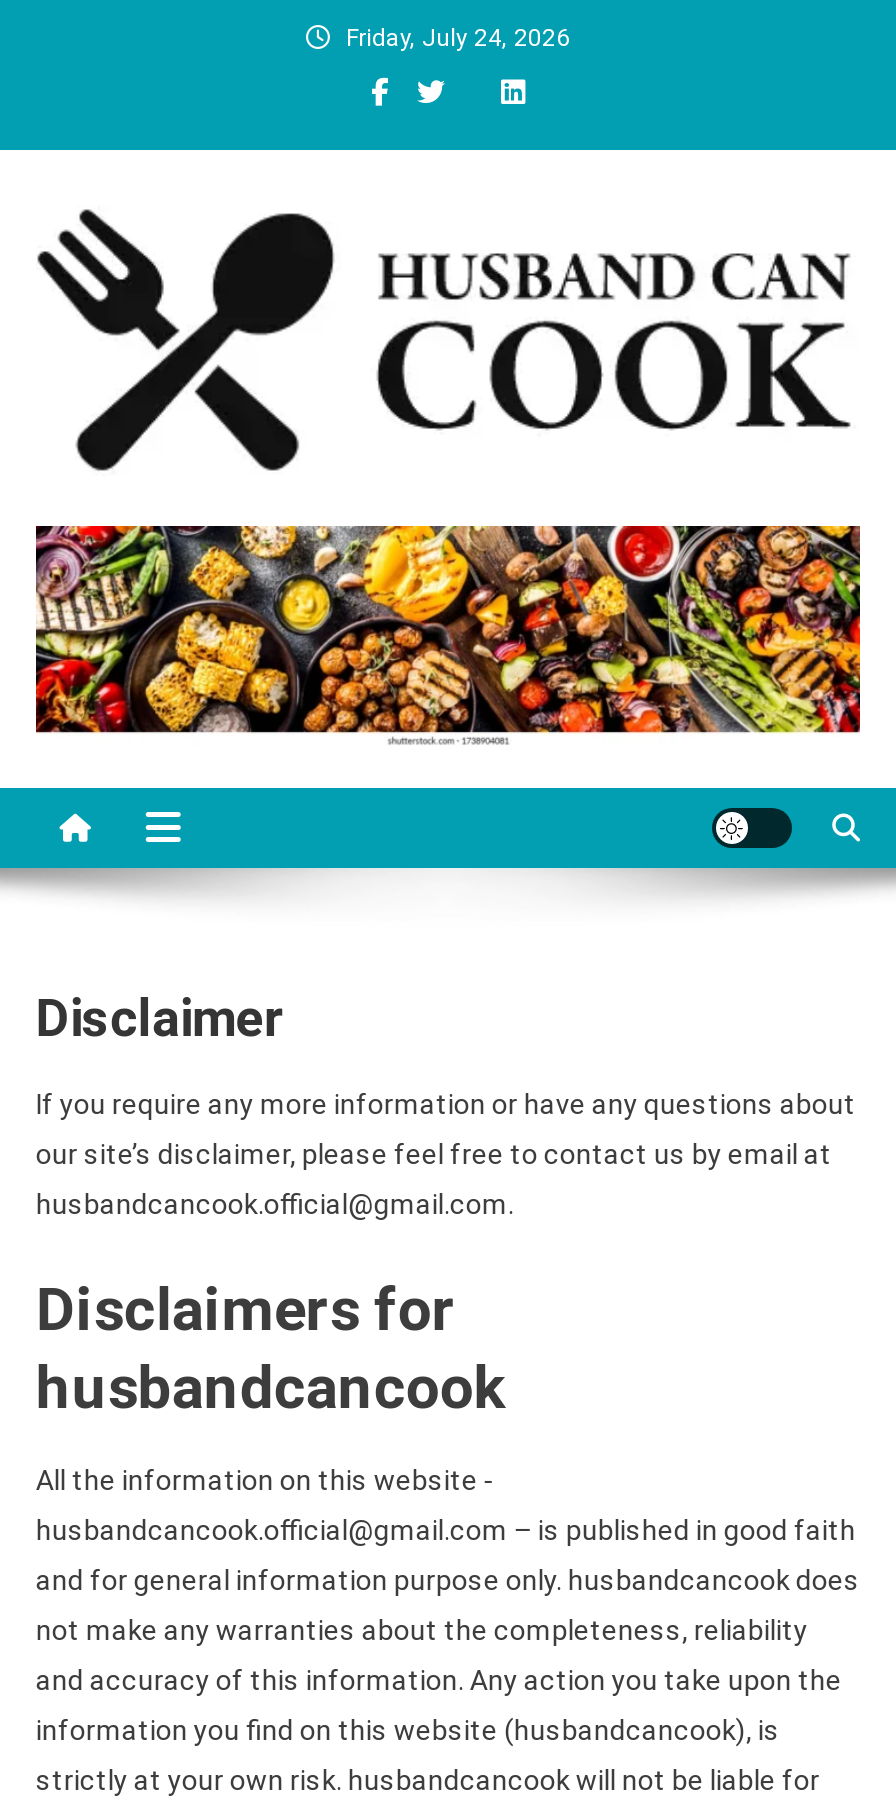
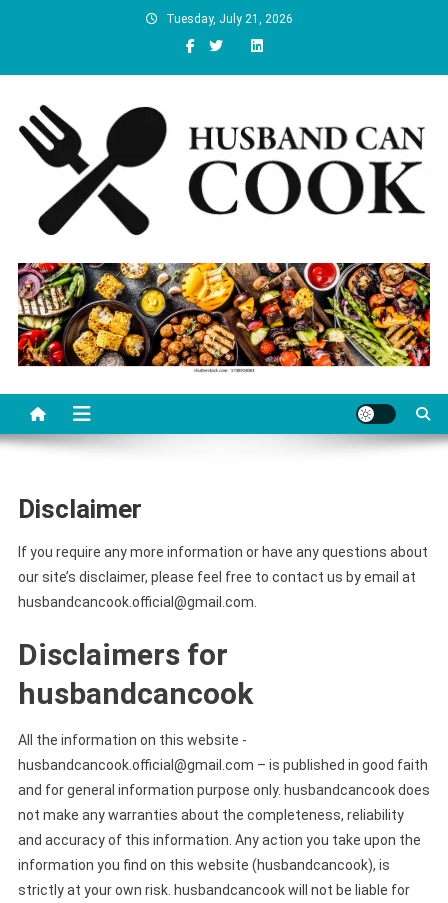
- Friday, July 24, 2026
+ Tuesday, July 21, 2026
